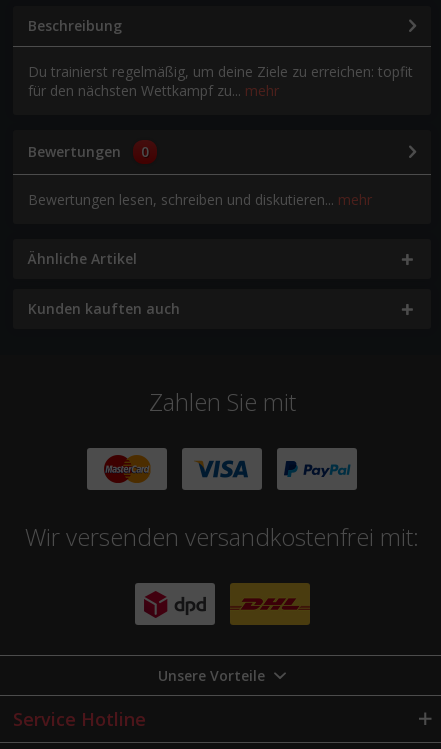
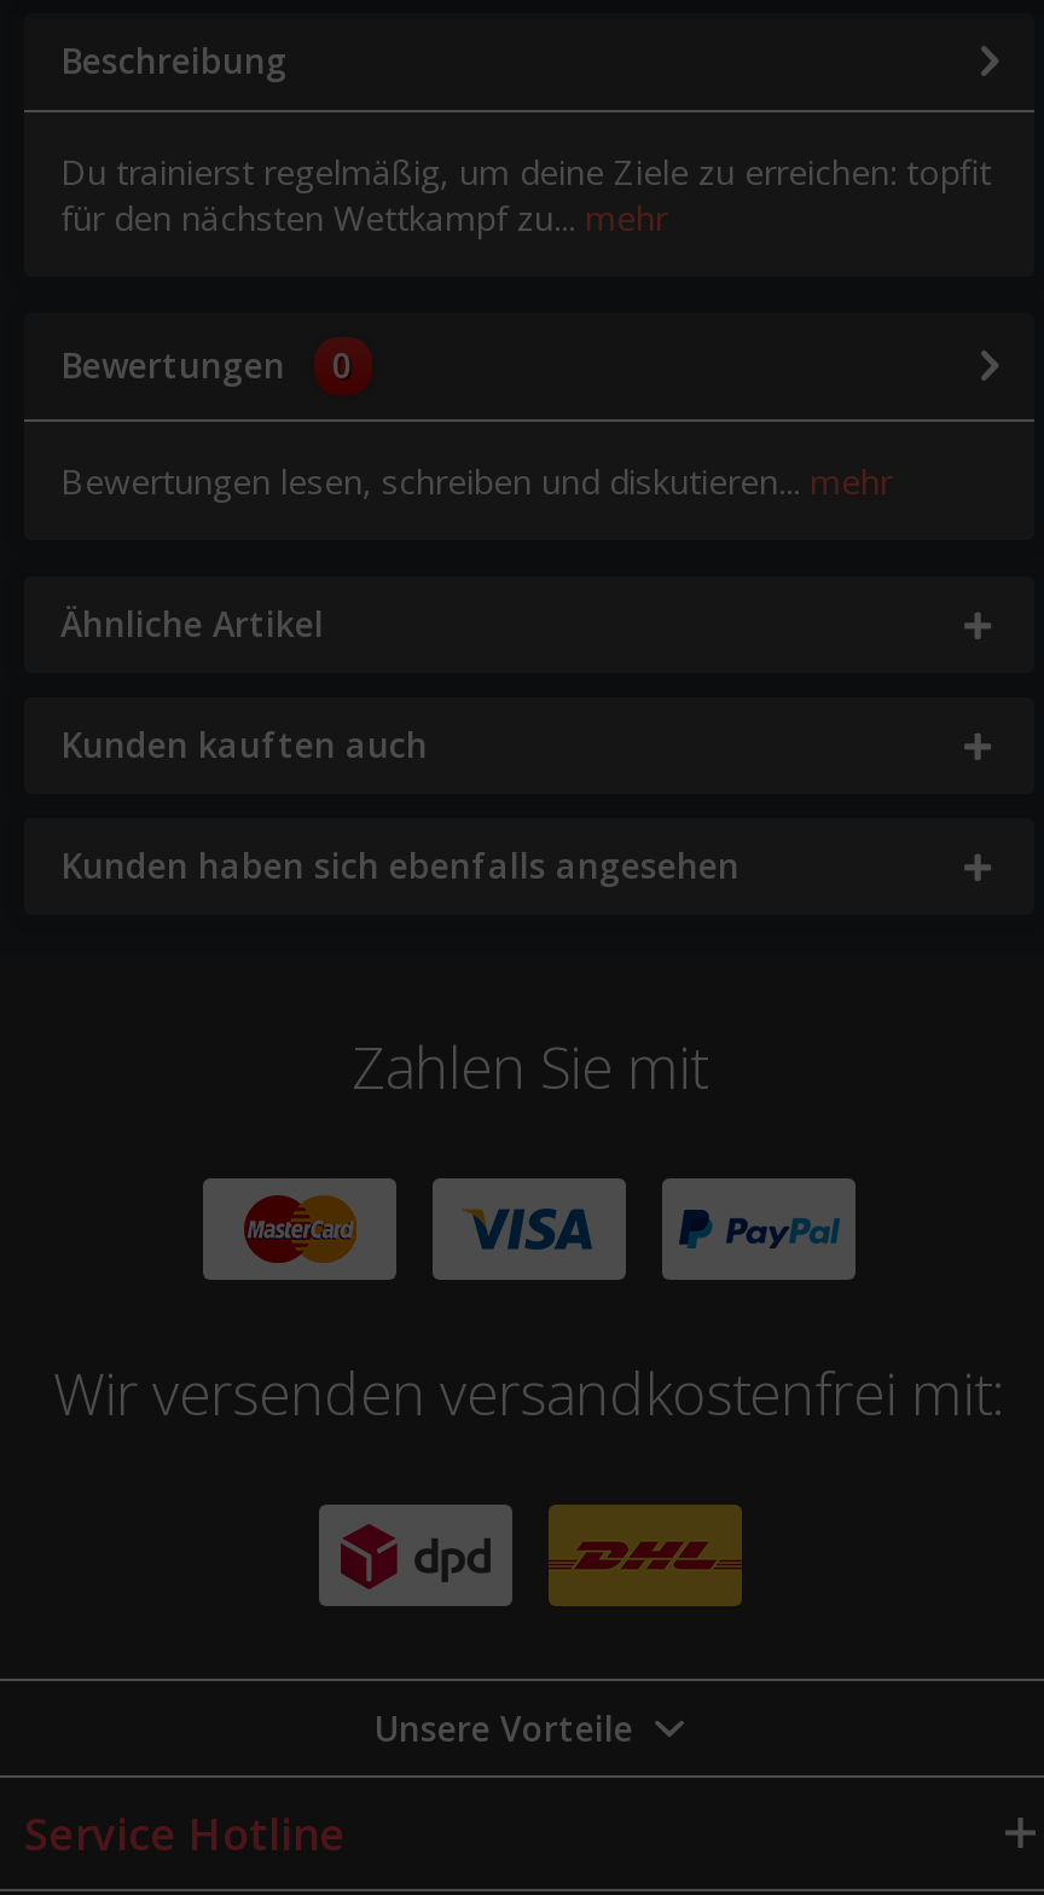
+ Kunden haben sich ebenfalls angesehen
